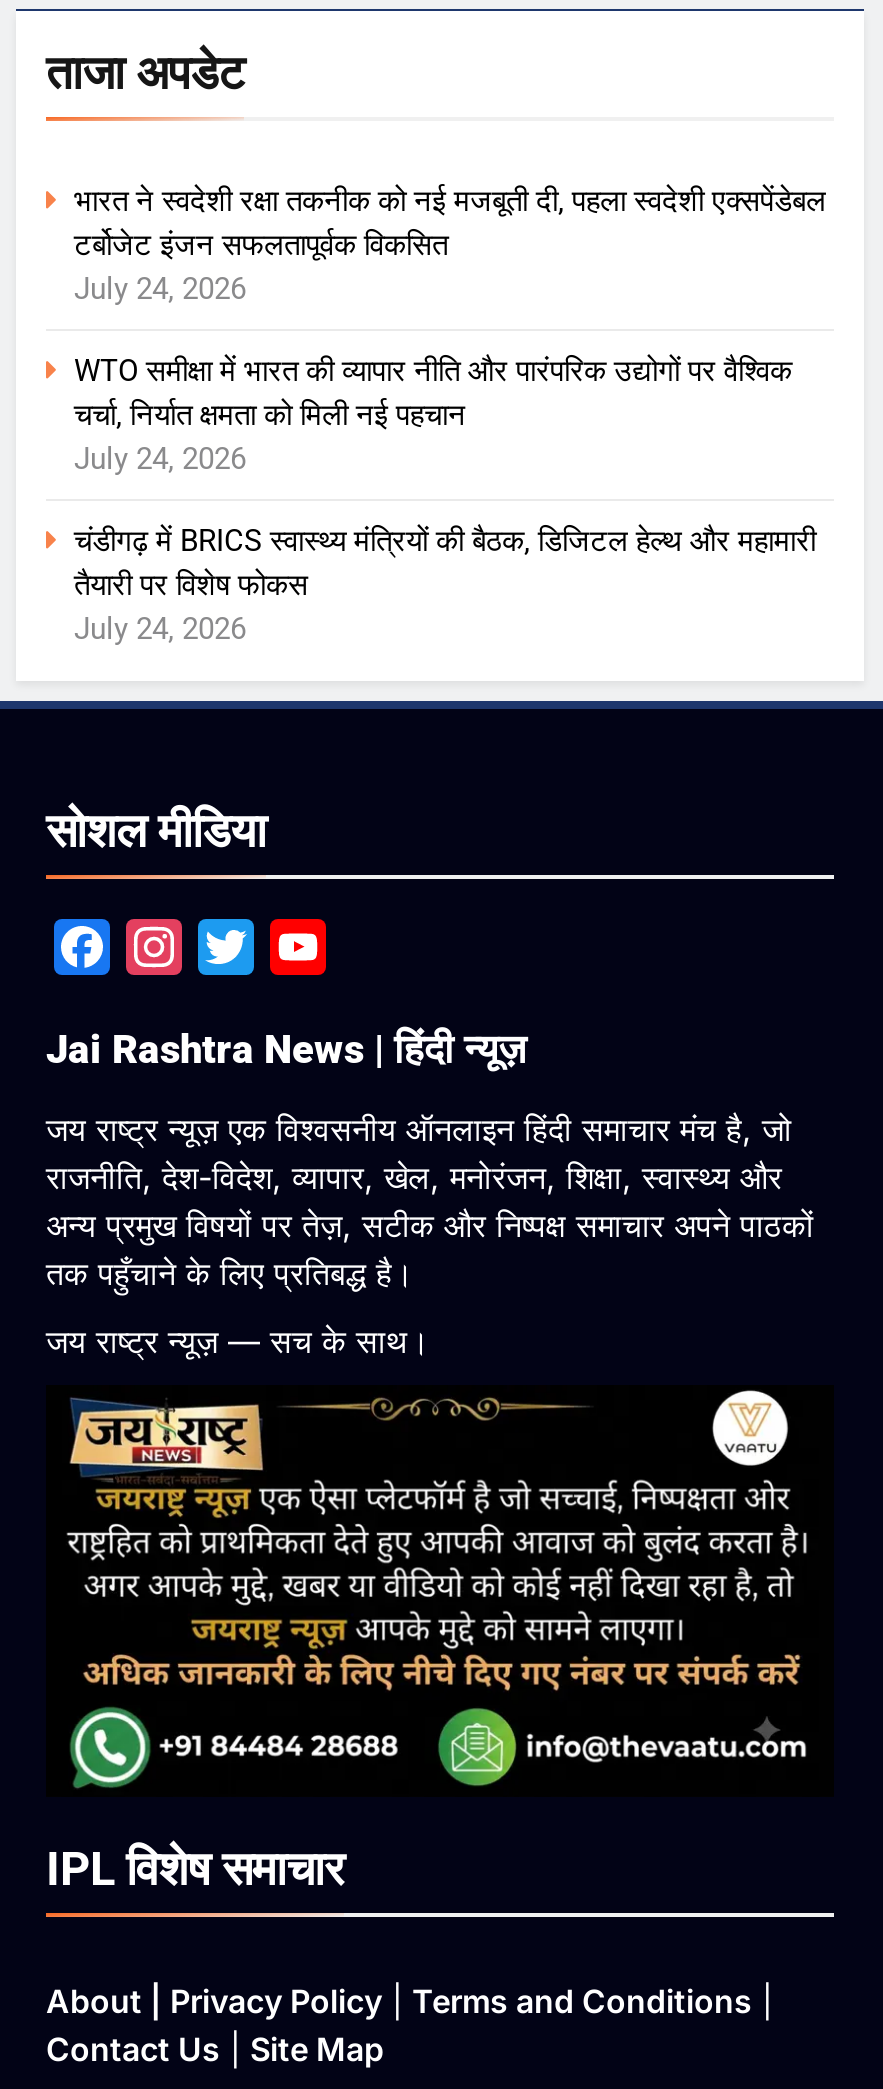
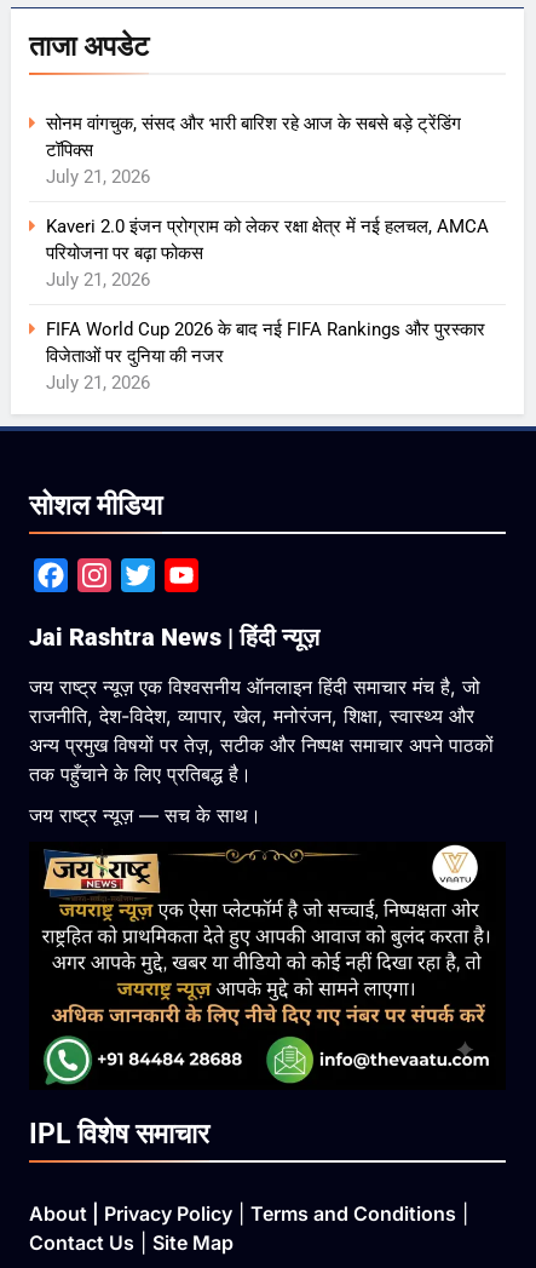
- भारत ने स्वदेशी रक्षा तकनीक को नई मजबूती दी, पहला स्वदेशी एक्सपेंडेबल
- टर्बोजेट इंजन सफलतापूर्वक विकसित
- July 24, 2026
+ सोनम वांगचुक, संसद और भारी बारिश रहे आज के सबसे बड़े ट्रेंडिंग
+ टॉपिक्स
+ July 21, 2026

- WTO समीक्षा में भारत की व्यापार नीति और पारंपरिक उद्योगों पर वैश्विक
- चर्चा, निर्यात क्षमता को मिली नई पहचान
- July 24, 2026
+ Kaveri 2.0 इंजन प्रोग्राम को लेकर रक्षा क्षेत्र में नई हलचल, AMCA
+ परियोजना पर बढ़ा फोकस
+ July 21, 2026

- चंडीगढ़ में BRICS स्वास्थ्य मंत्रियों की बैठक, डिजिटल हेल्थ और महामारी
- तैयारी पर विशेष फोकस
- July 24, 2026
+ FIFA World Cup 2026 के बाद नई FIFA Rankings और पुरस्कार
+ विजेताओं पर दुनिया की नजर
+ July 21, 2026
